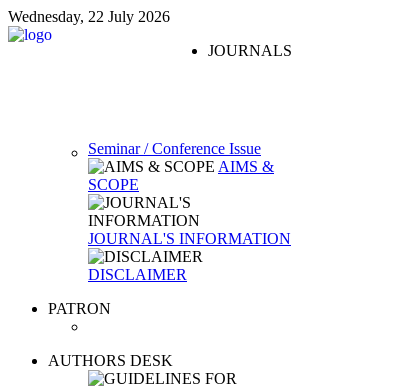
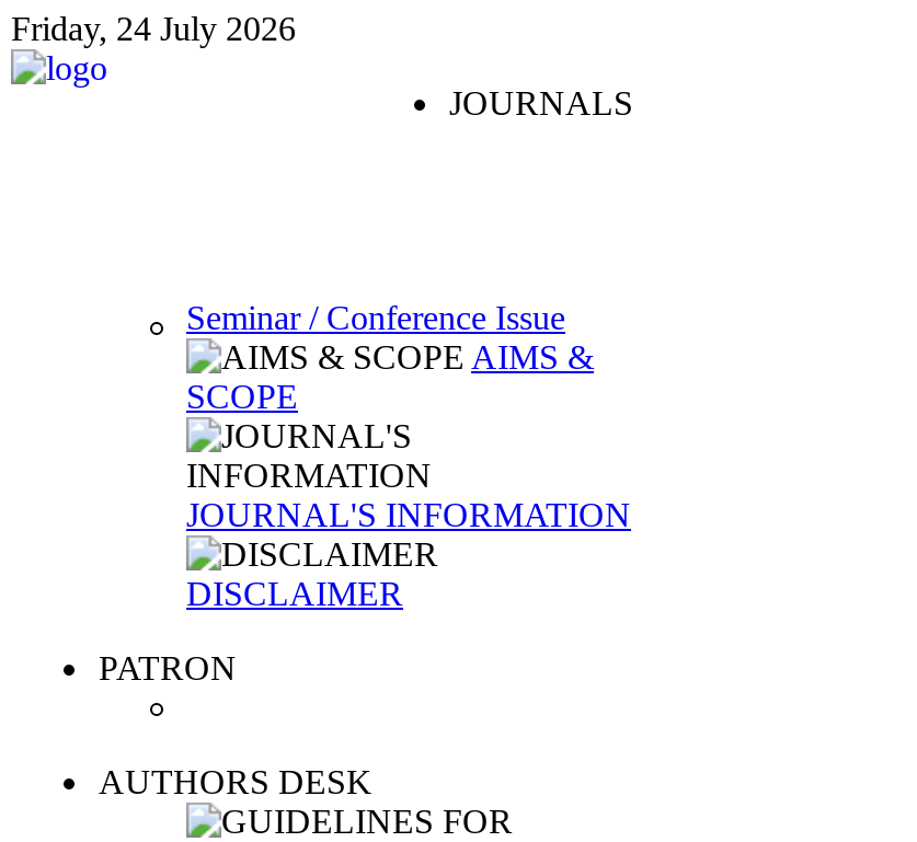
- Wednesday, 22 July 2026
+ Friday, 24 July 2026
